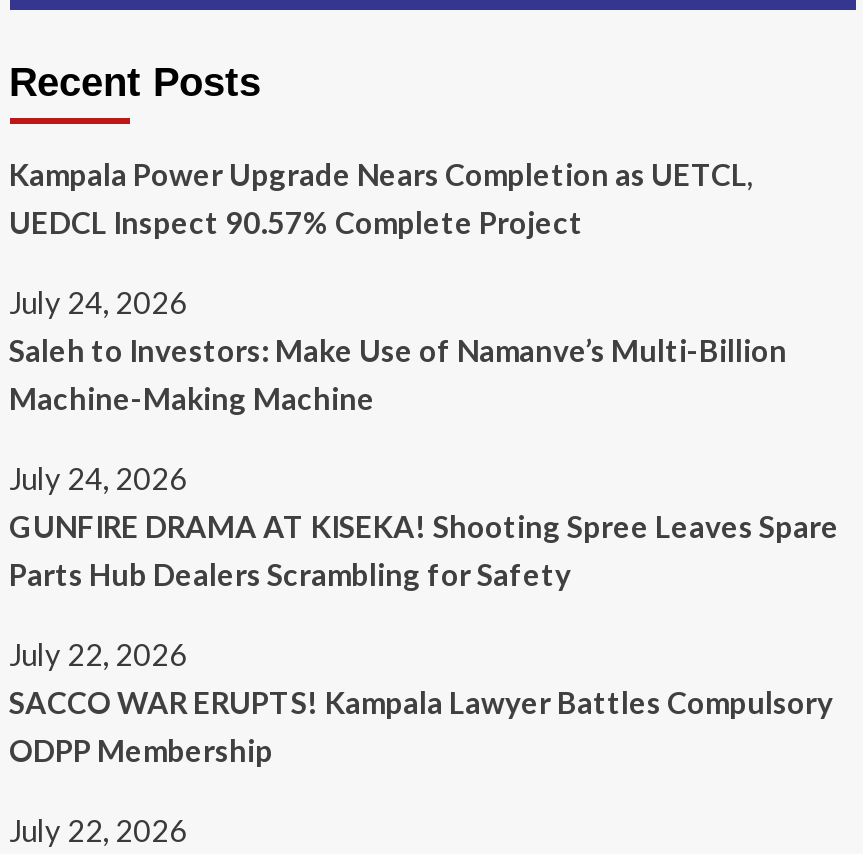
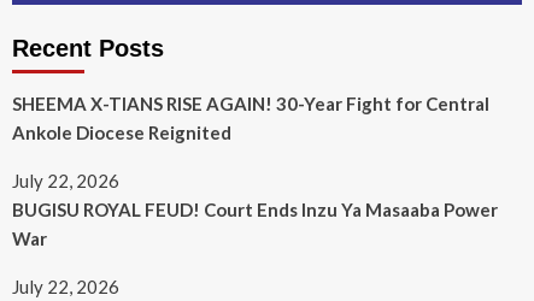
- Kampala Power Upgrade Nears Completion as UETCL,
- UEDCL Inspect 90.57% Complete Project
- July 24, 2026
- Saleh to Investors: Make Use of Namanve’s Multi-Billion
- Machine-Making Machine
- July 24, 2026
- GUNFIRE DRAMA AT KISEKA! Shooting Spree Leaves Spare
- Parts Hub Dealers Scrambling for Safety
+ SHEEMA X-TIANS RISE AGAIN! 30-Year Fight for Central
+ Ankole Diocese Reignited

- SACCO WAR ERUPTS! Kampala Lawyer Battles Compulsory
- ODPP Membership
+ BUGISU ROYAL FEUD! Court Ends Inzu Ya Masaaba Power
+ War
